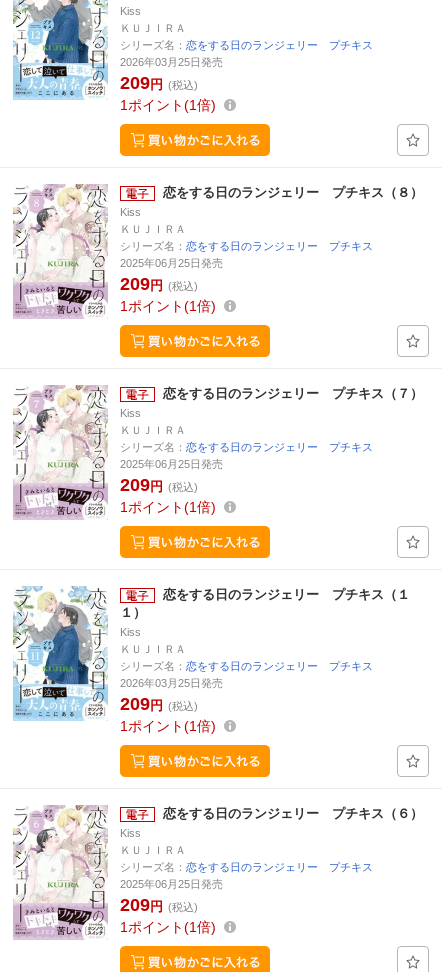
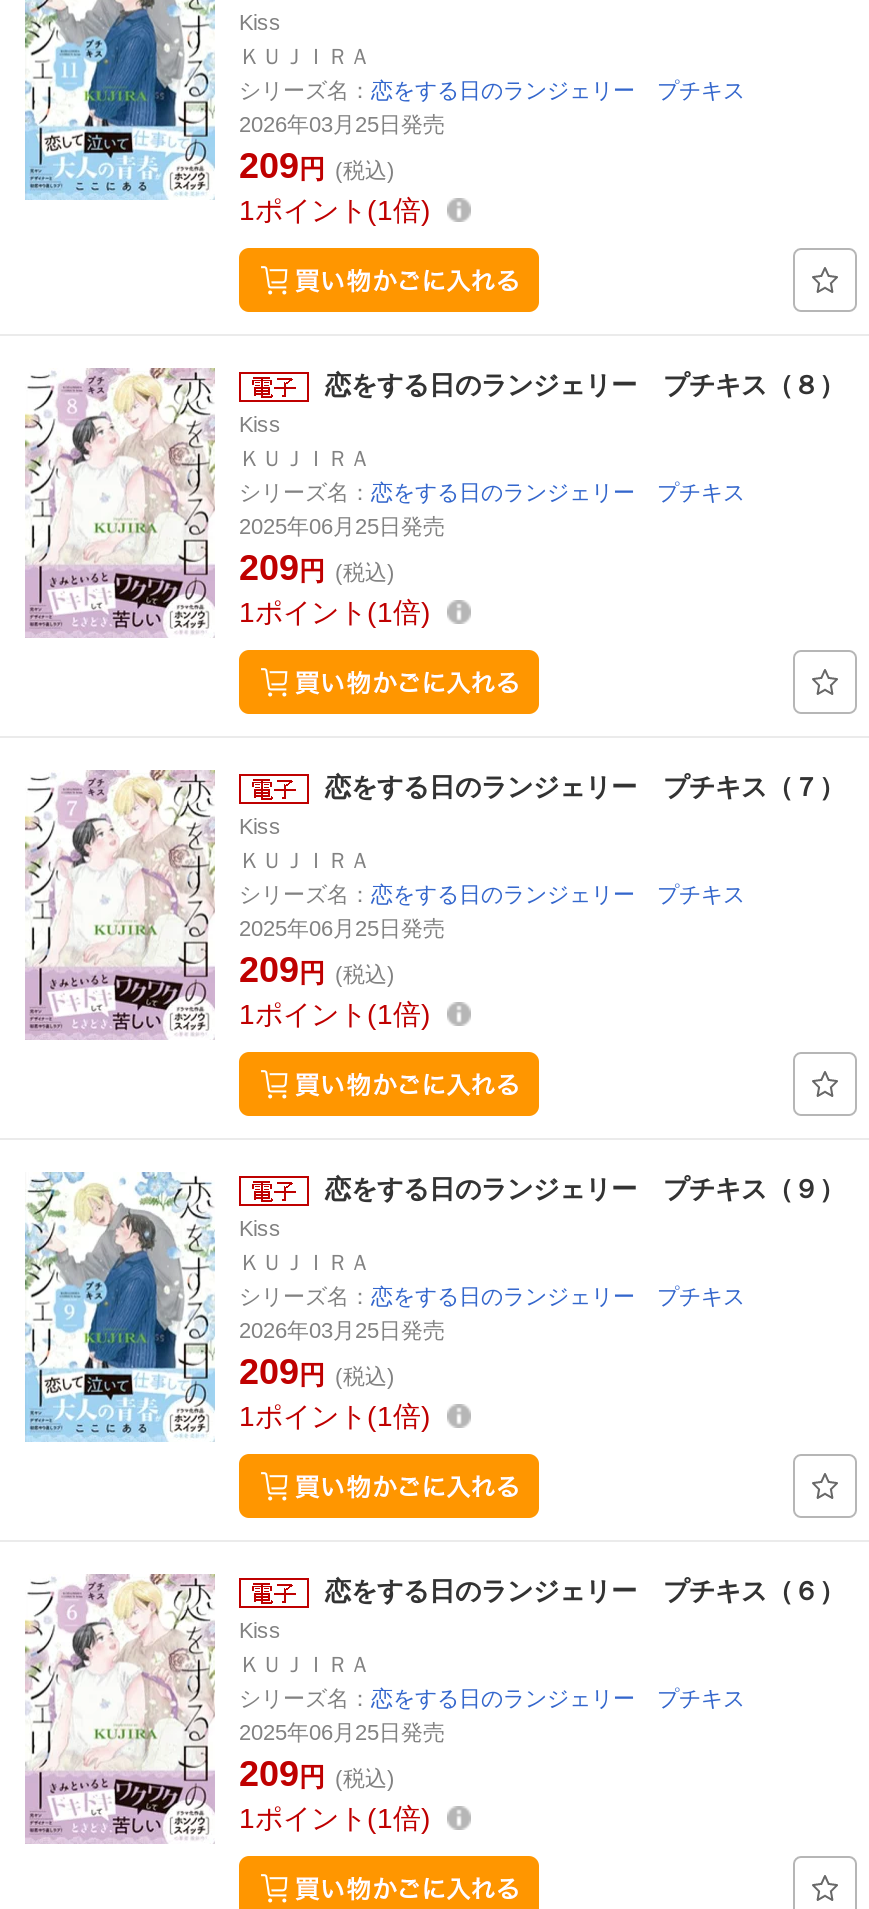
- 恋をする日のランジェリー プチキス（１
- １）
+ 恋をする日のランジェリー プチキス（９）

- [image]
+ [image]
